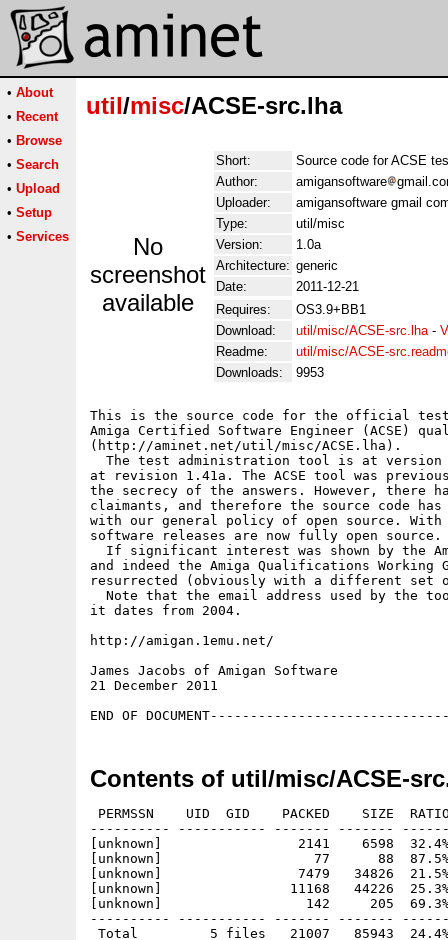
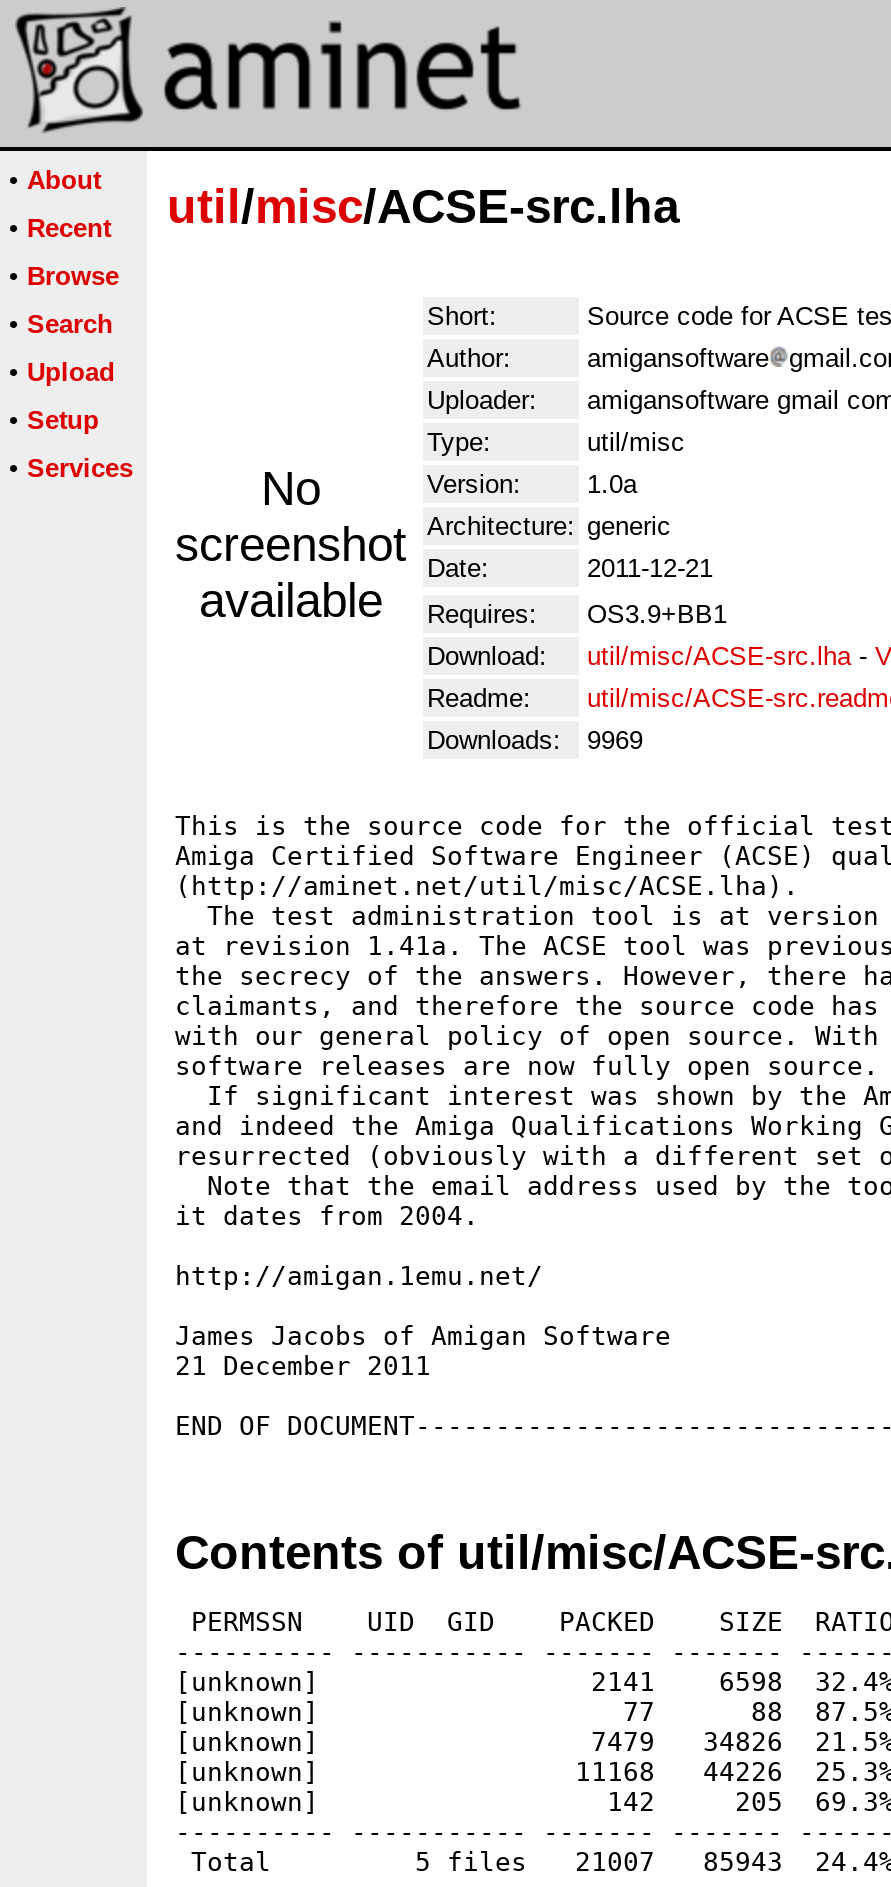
- Downloads: 9953
+ Downloads: 9969
